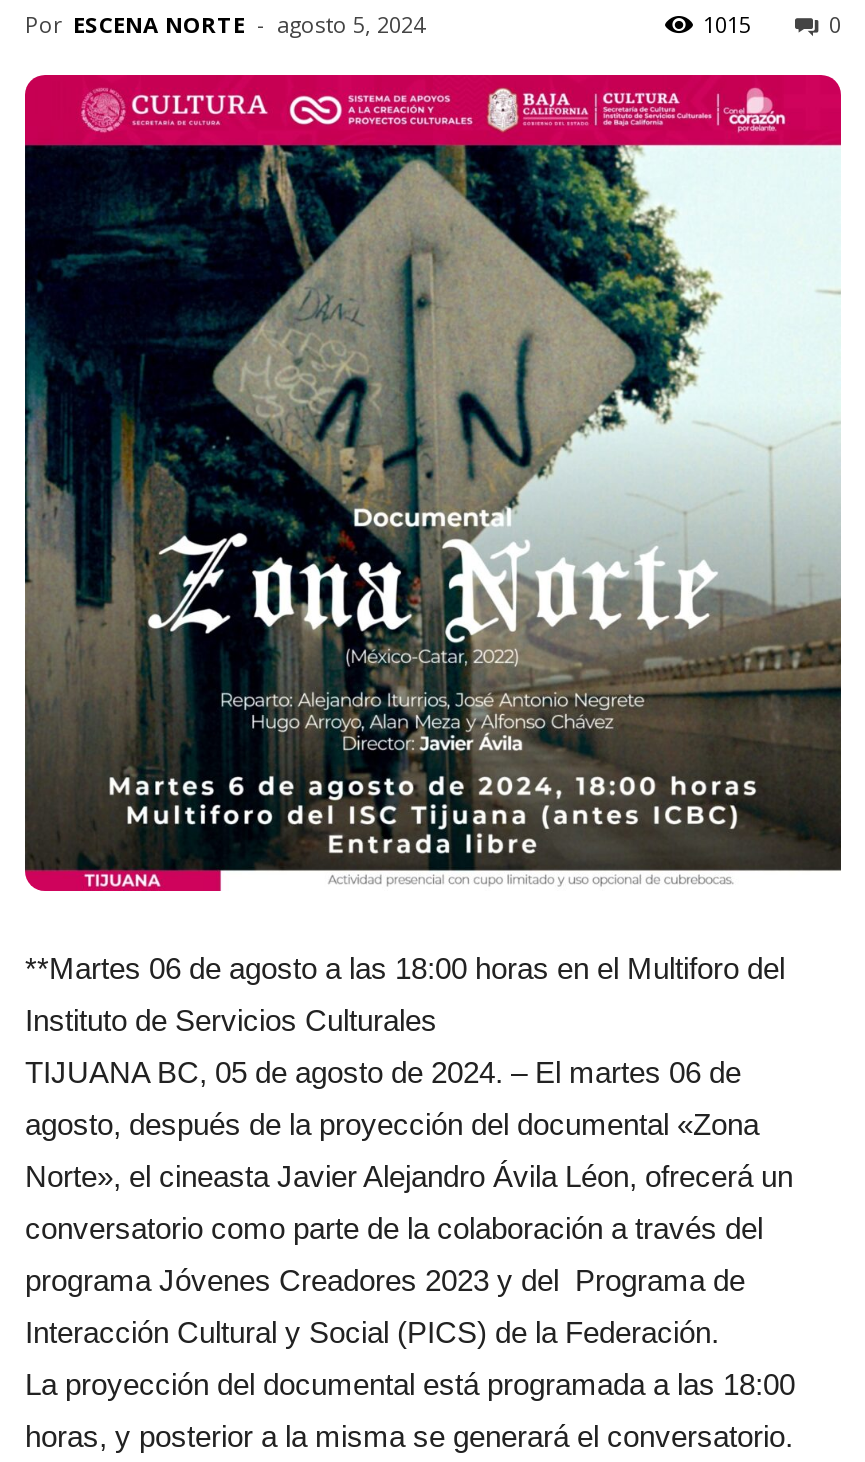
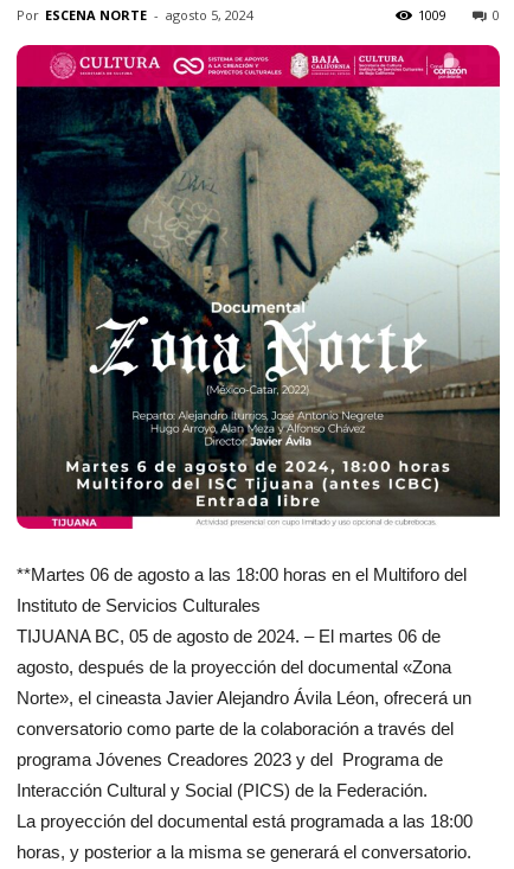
- 1015
+ 1009
